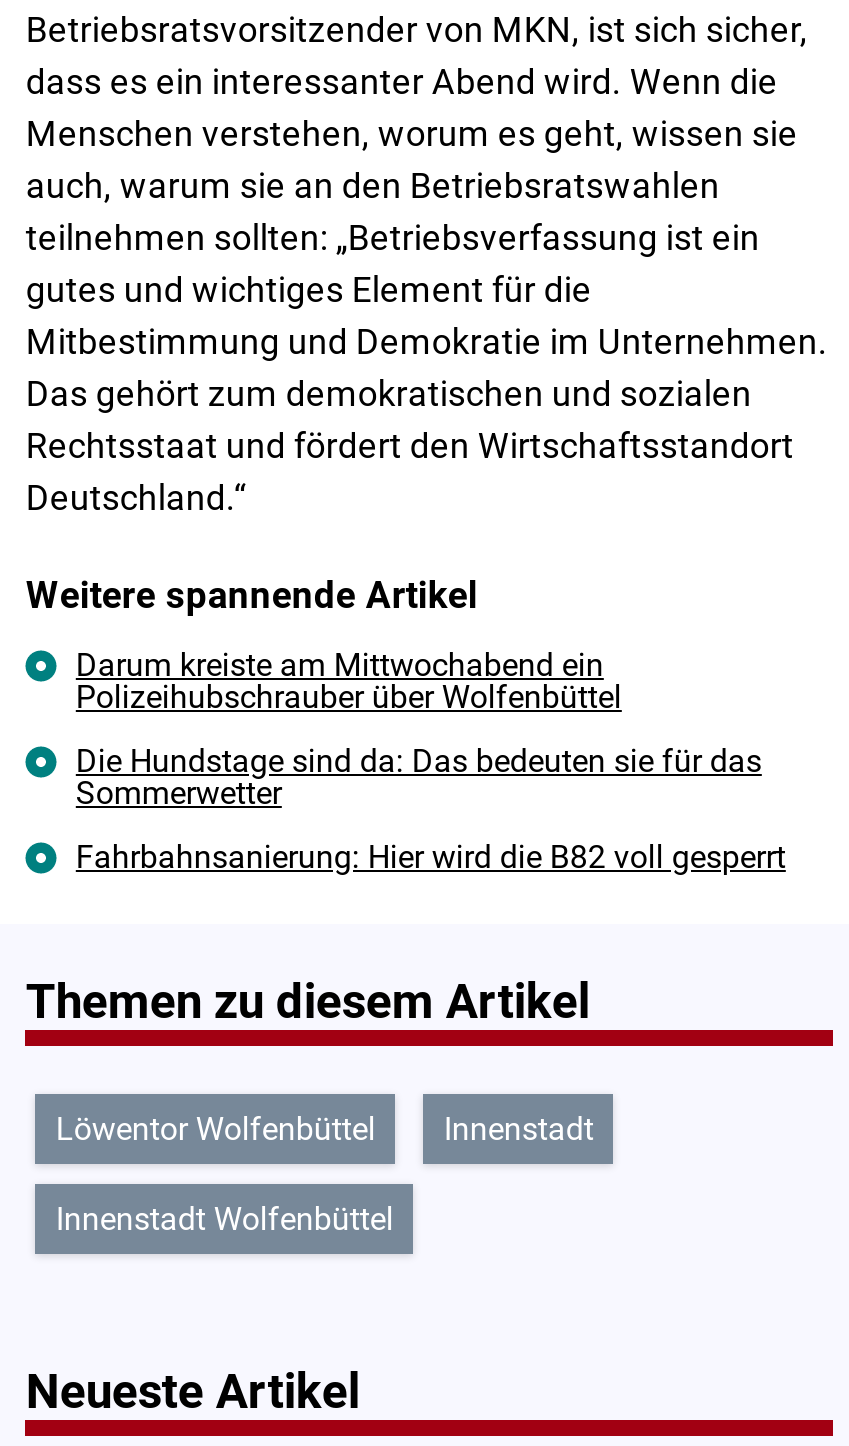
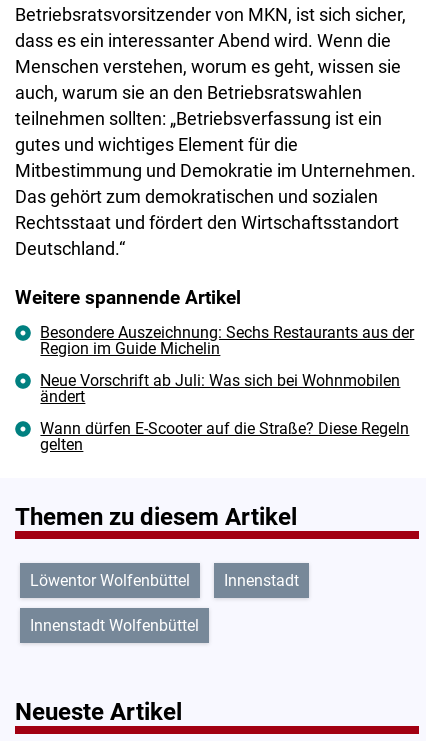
- Darum kreiste am Mittwochabend ein
- Polizeihubschrauber über Wolfenbüttel
+ Besondere Auszeichnung: Sechs Restaurants aus der
+ Region im Guide Michelin

- Die Hundstage sind da: Das bedeuten sie für das
- Sommerwetter
+ Neue Vorschrift ab Juli: Was sich bei Wohnmobilen
+ ändert

- Fahrbahnsanierung: Hier wird die B82 voll gesperrt
+ Wann dürfen E-Scooter auf die Straße? Diese Regeln
+ gelten
